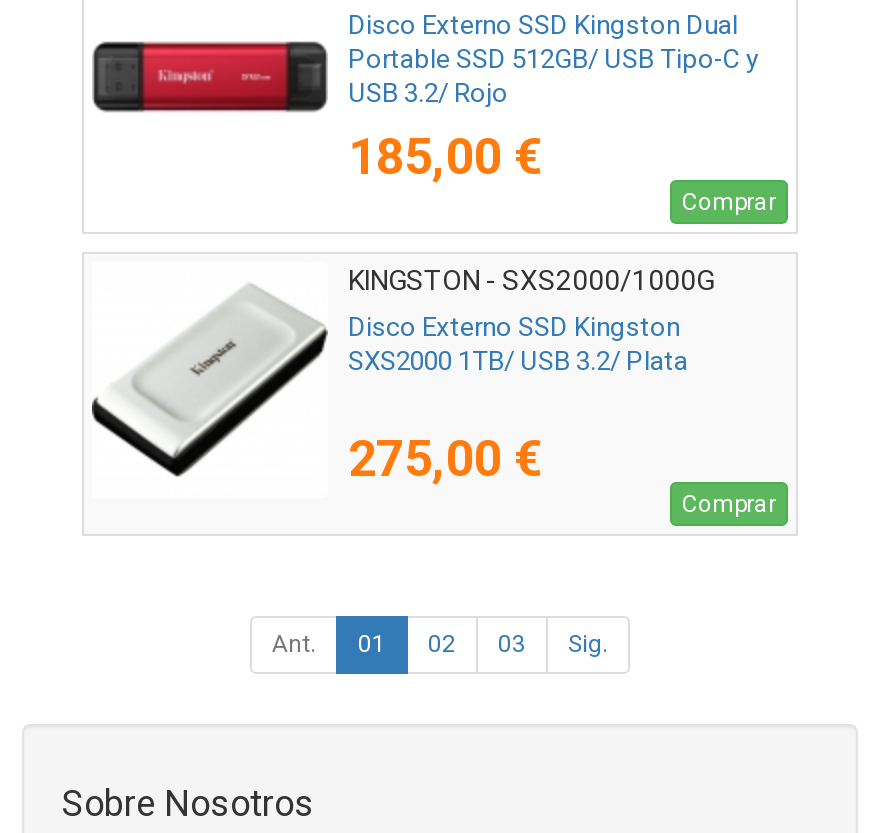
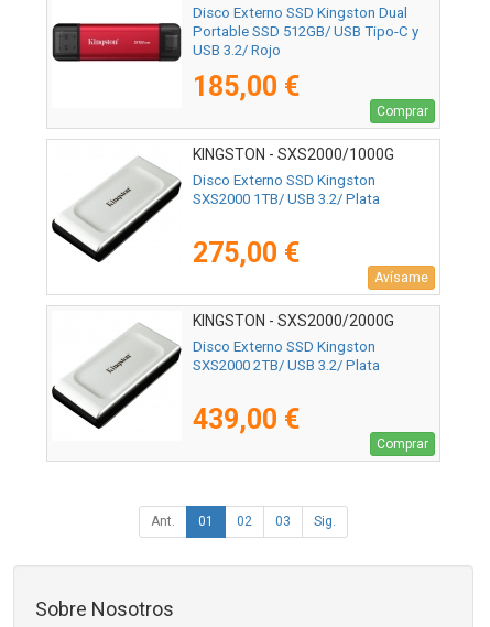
+ Avísame
+ KINGSTON - SXS2000/2000G
+ Disco Externo SSD Kingston
+ SXS2000 2TB/ USB 3.2/ Plata
+ 439,00 €
